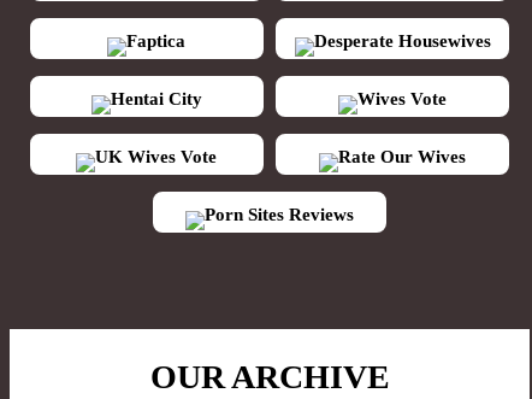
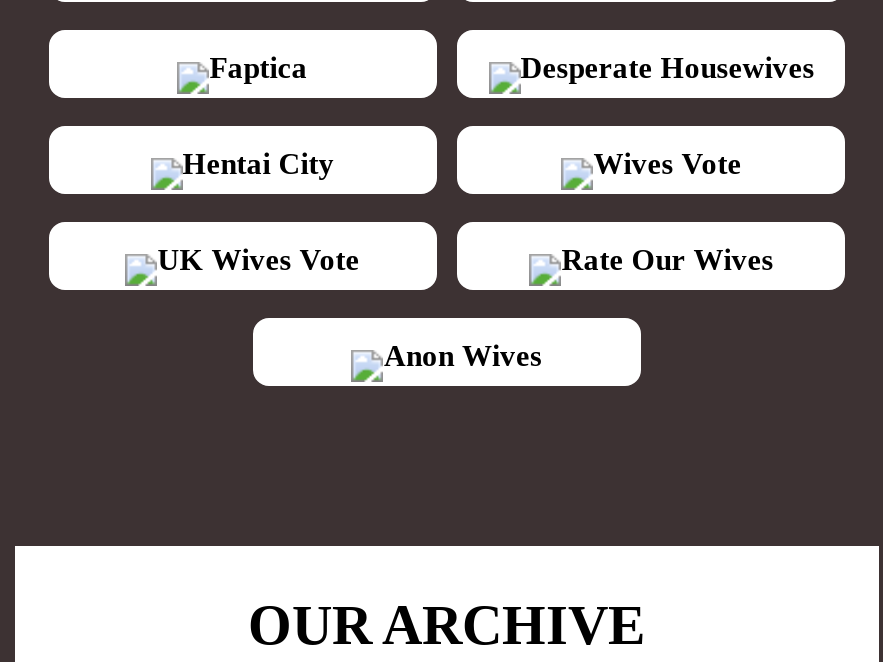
- Porn Sites Reviews
+ Anon Wives
